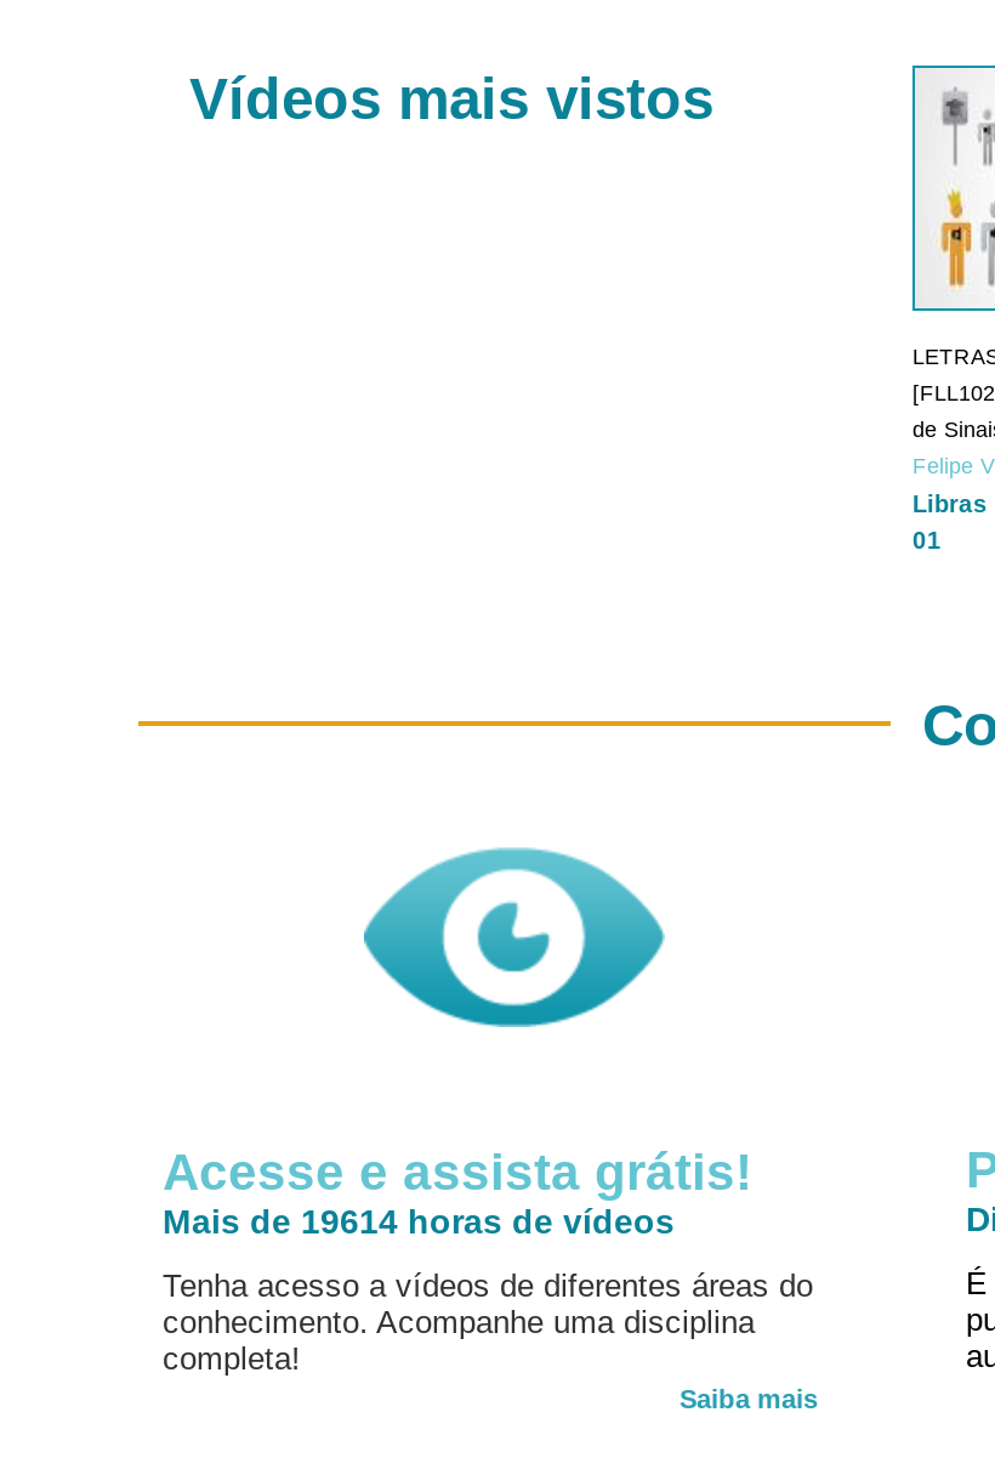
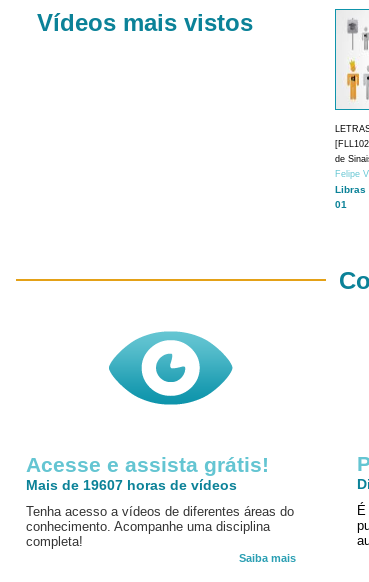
- Mais de 19614 horas de vídeos
+ Mais de 19607 horas de vídeos
